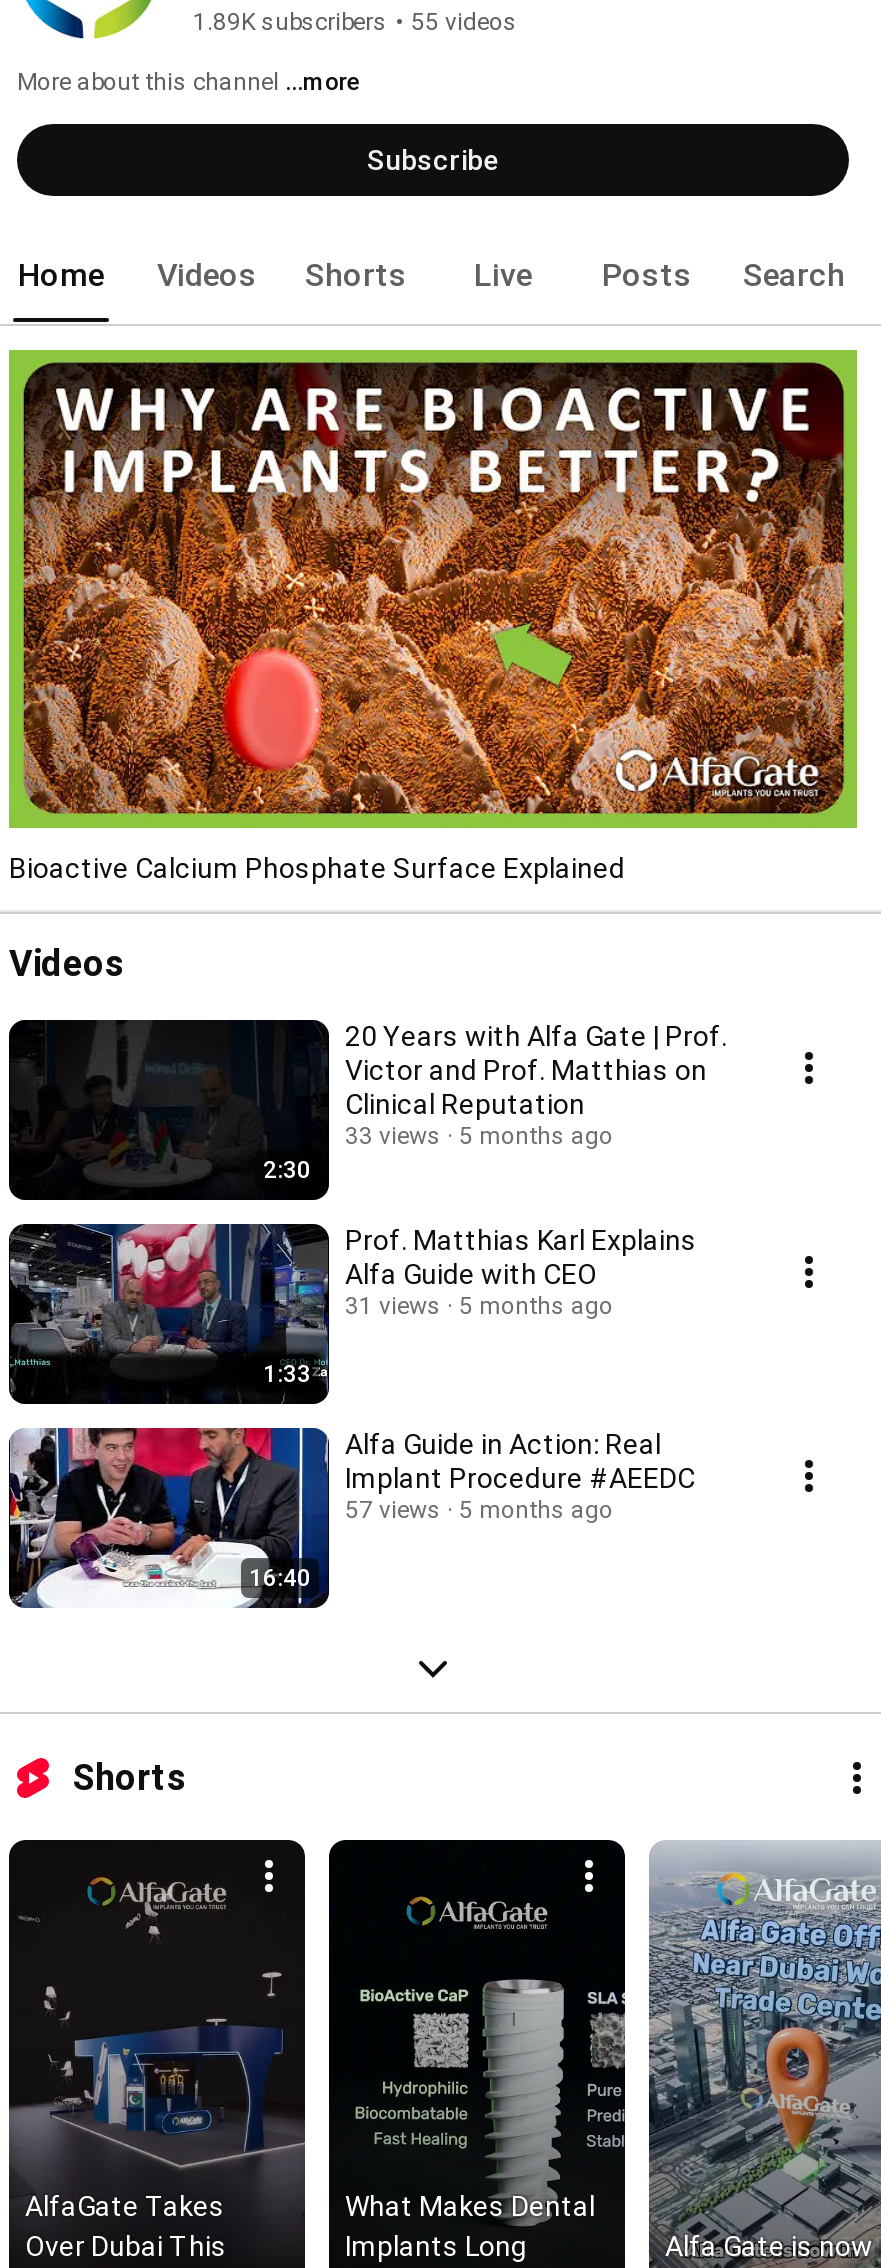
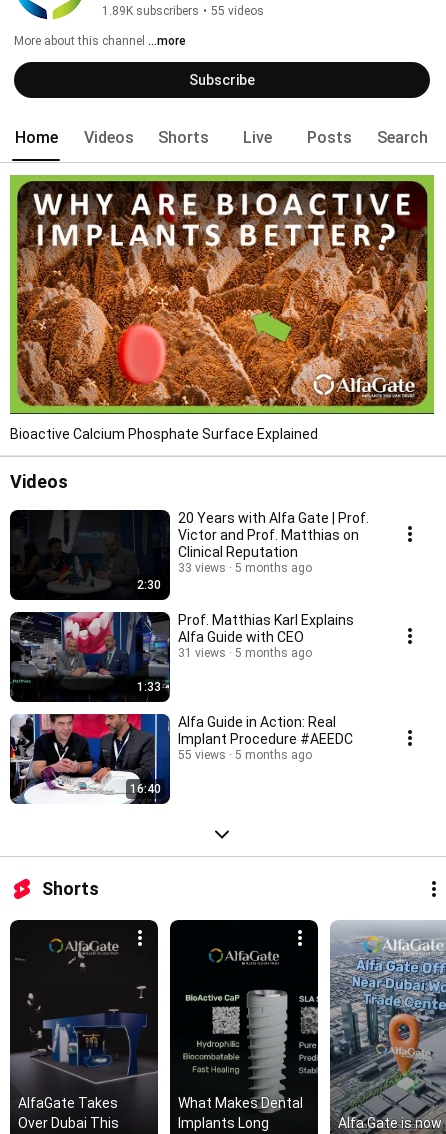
- 57 views 5 months ago
+ 55 views 5 months ago
